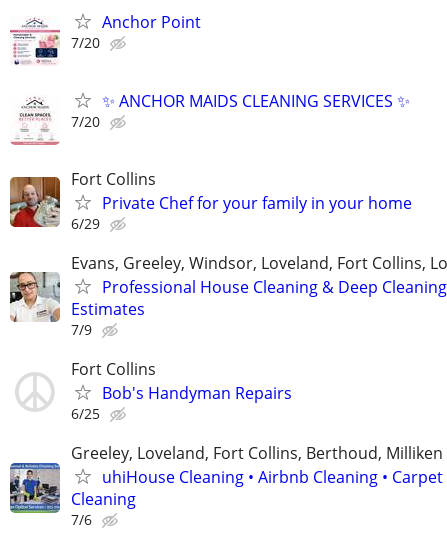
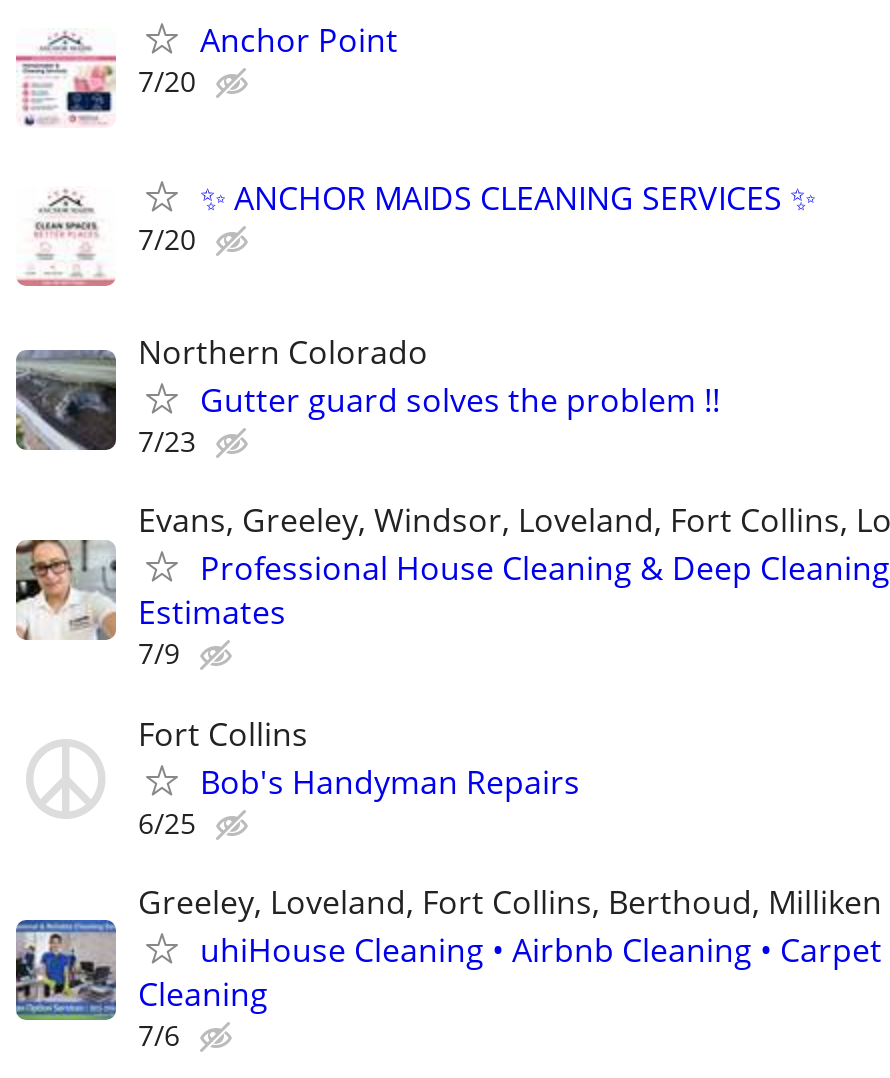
- [image]
- Fort Collins
- Private Chef for your family in your home
- 6/29
+ [image]
+ Northern Colorado
+ Gutter guard solves the problem !!
+ 7/23
